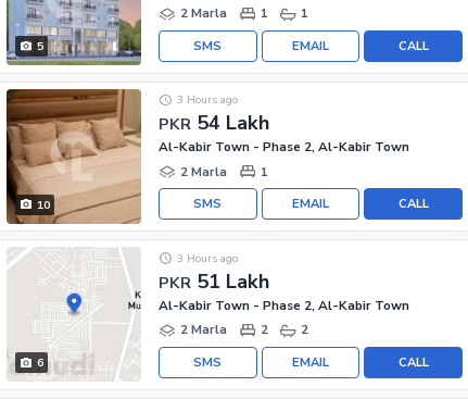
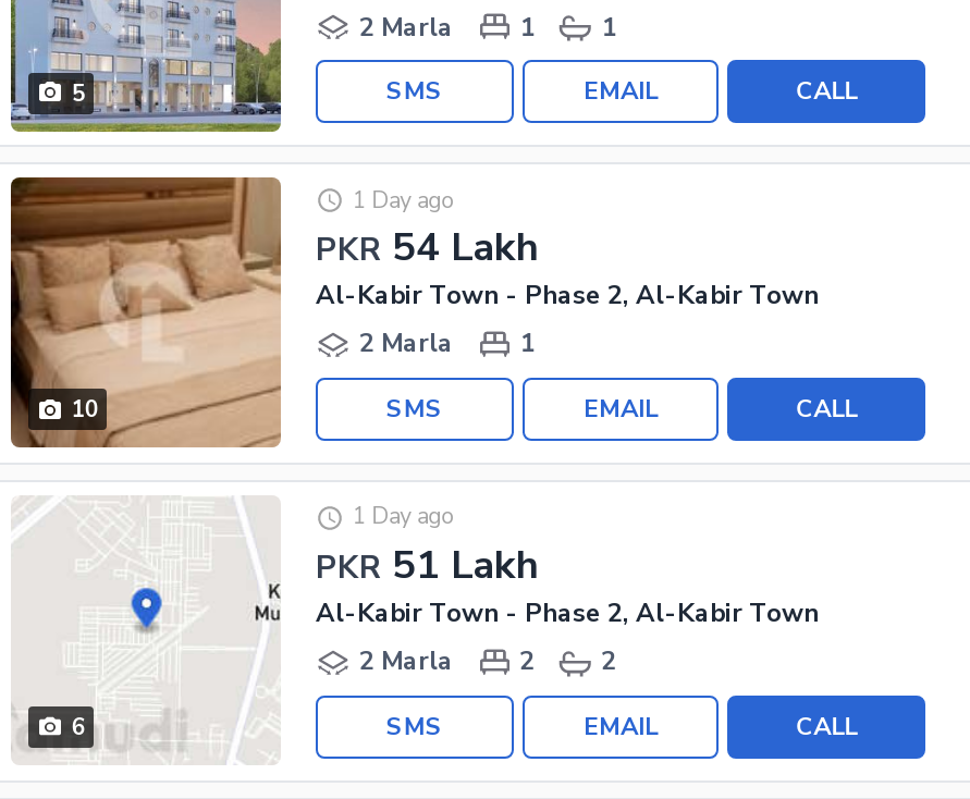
- 3 Hours ago
+ 1 Day ago

- 3 Hours ago
+ 1 Day ago
